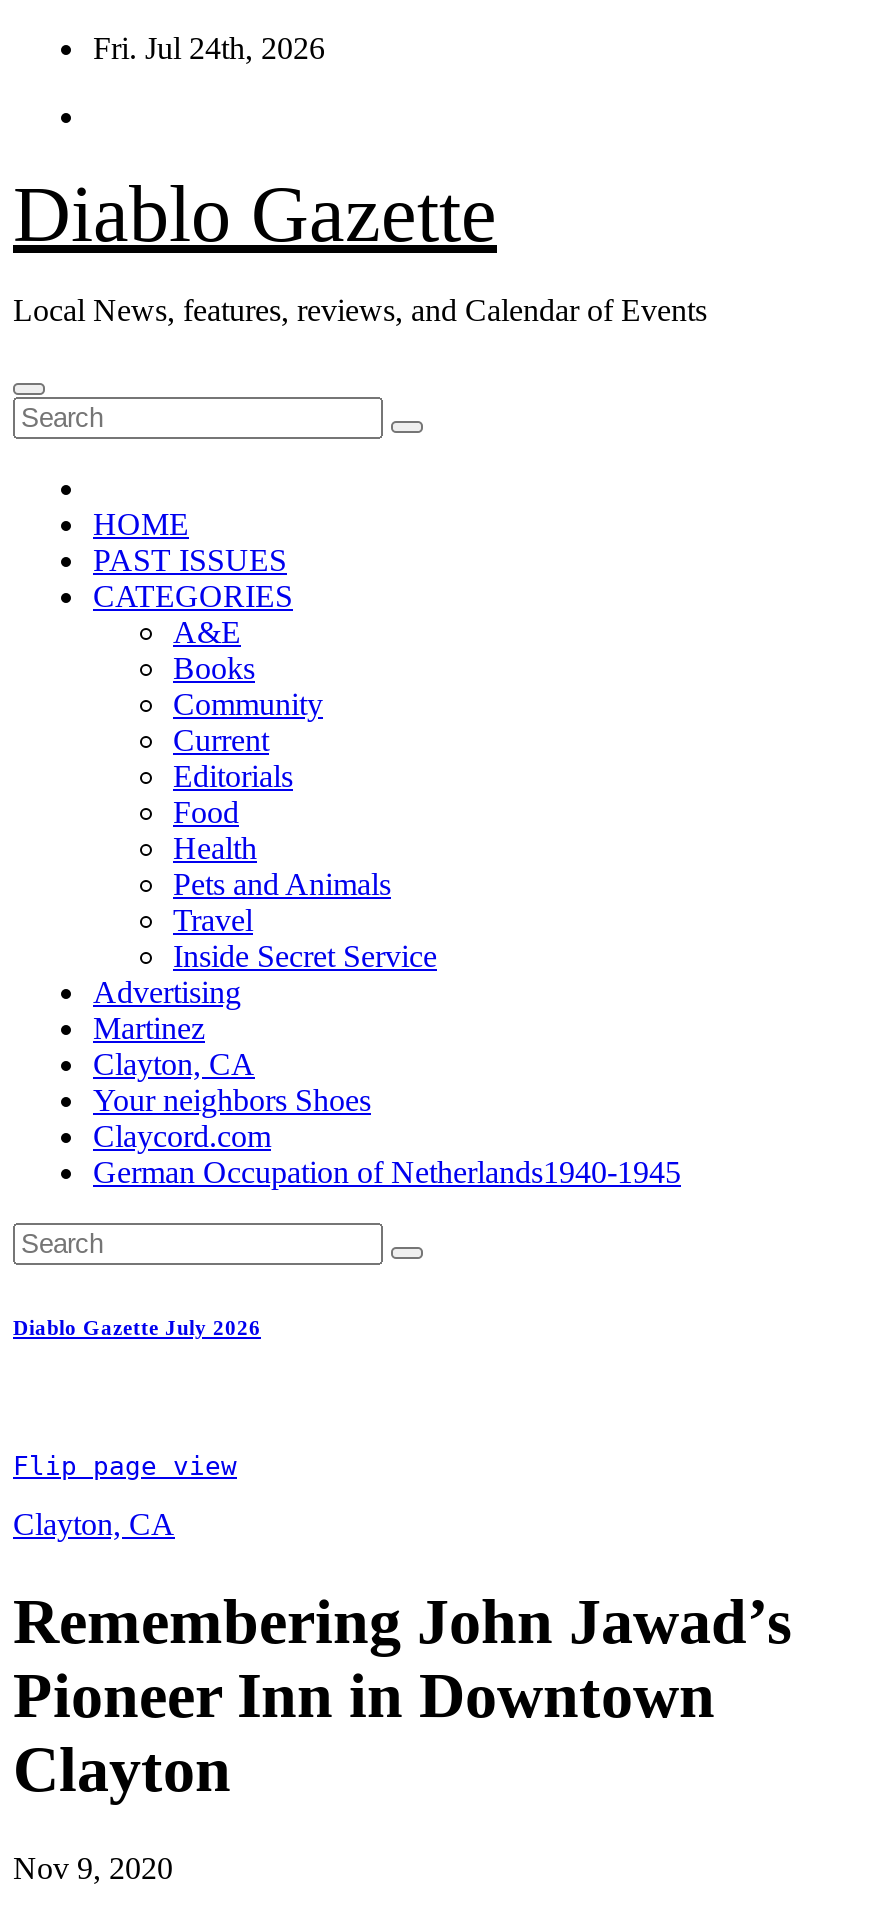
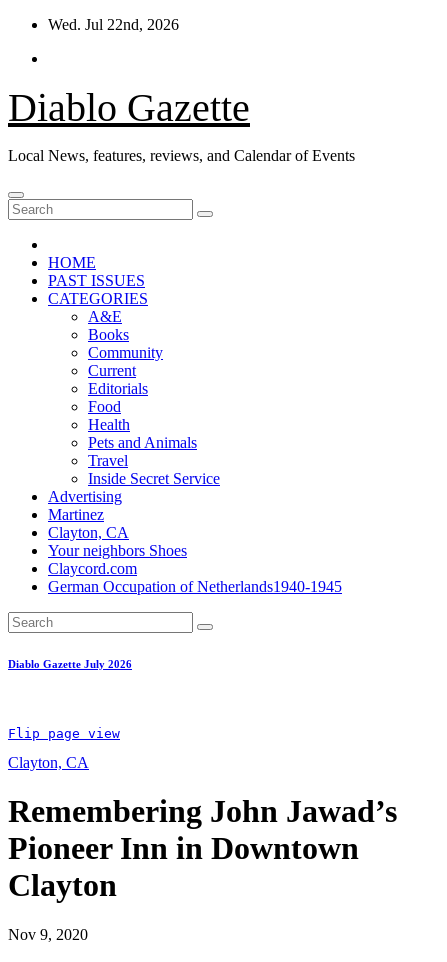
- Fri. Jul 24th, 2026
+ Wed. Jul 22nd, 2026
